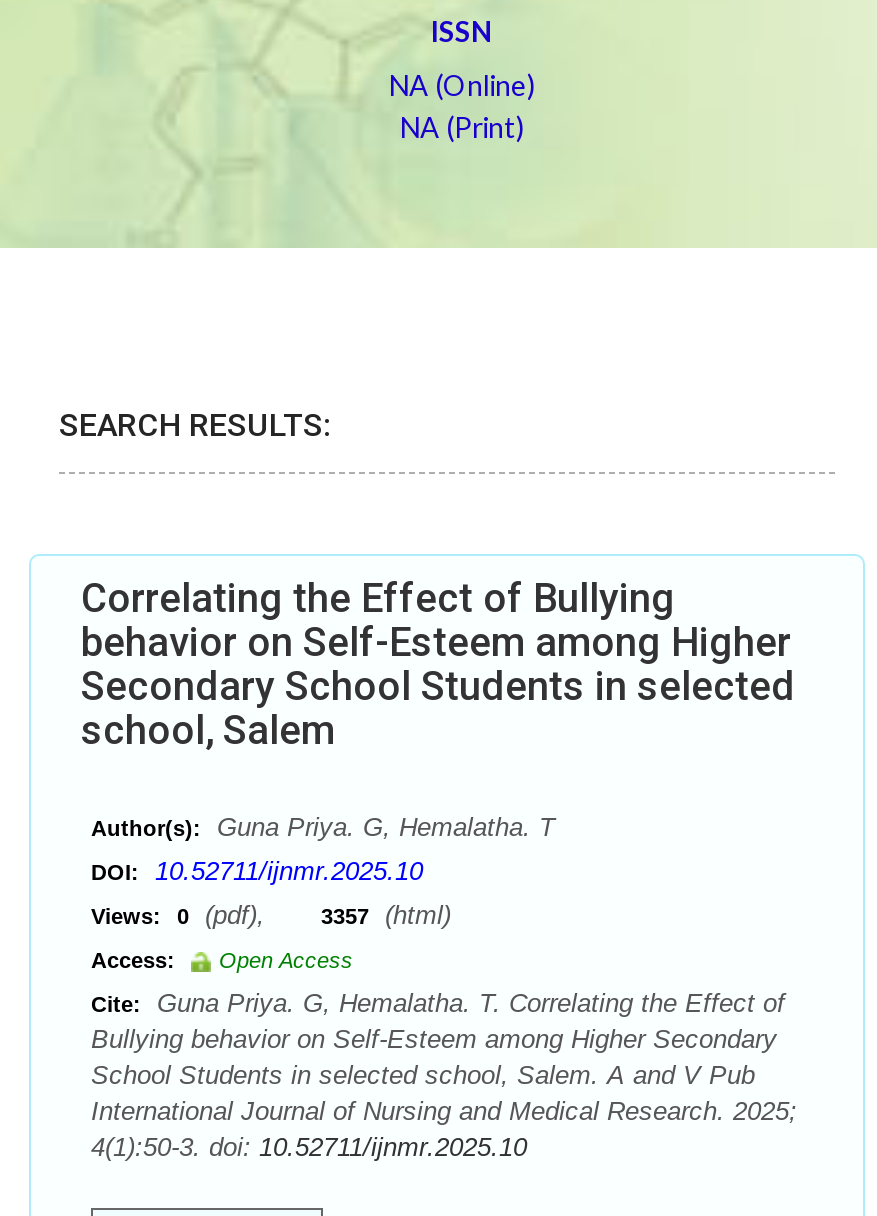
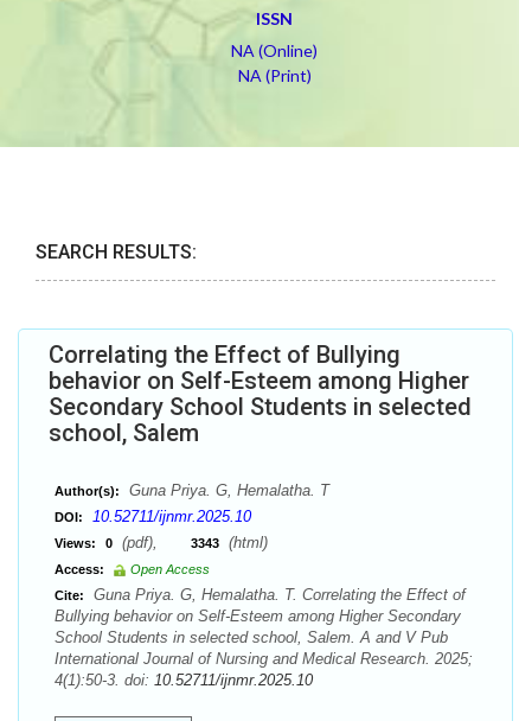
- Views: 0 (pdf), 3357 (html)
+ Views: 0 (pdf), 3343 (html)
